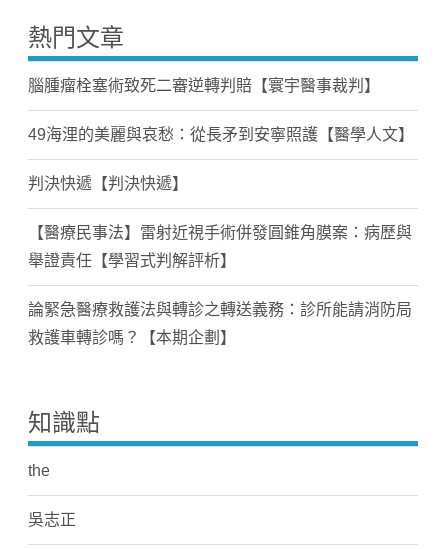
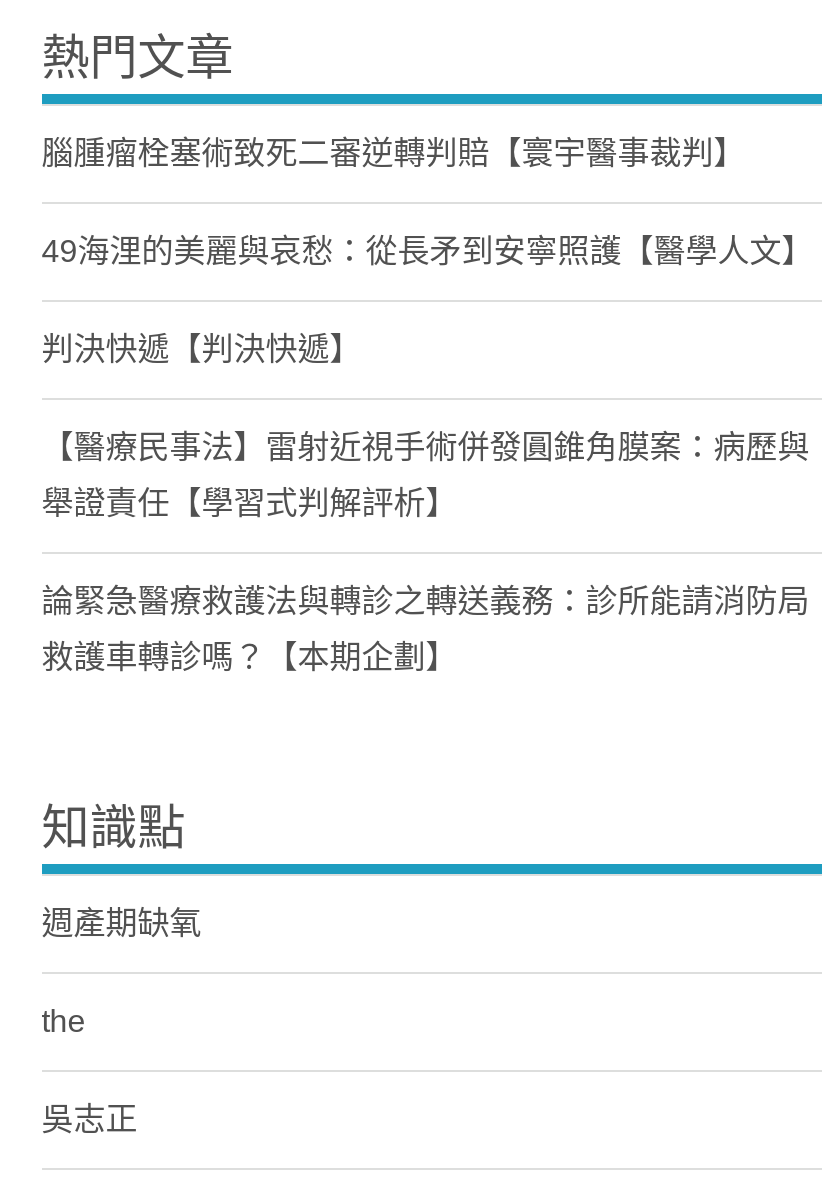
+ 週產期缺氧
